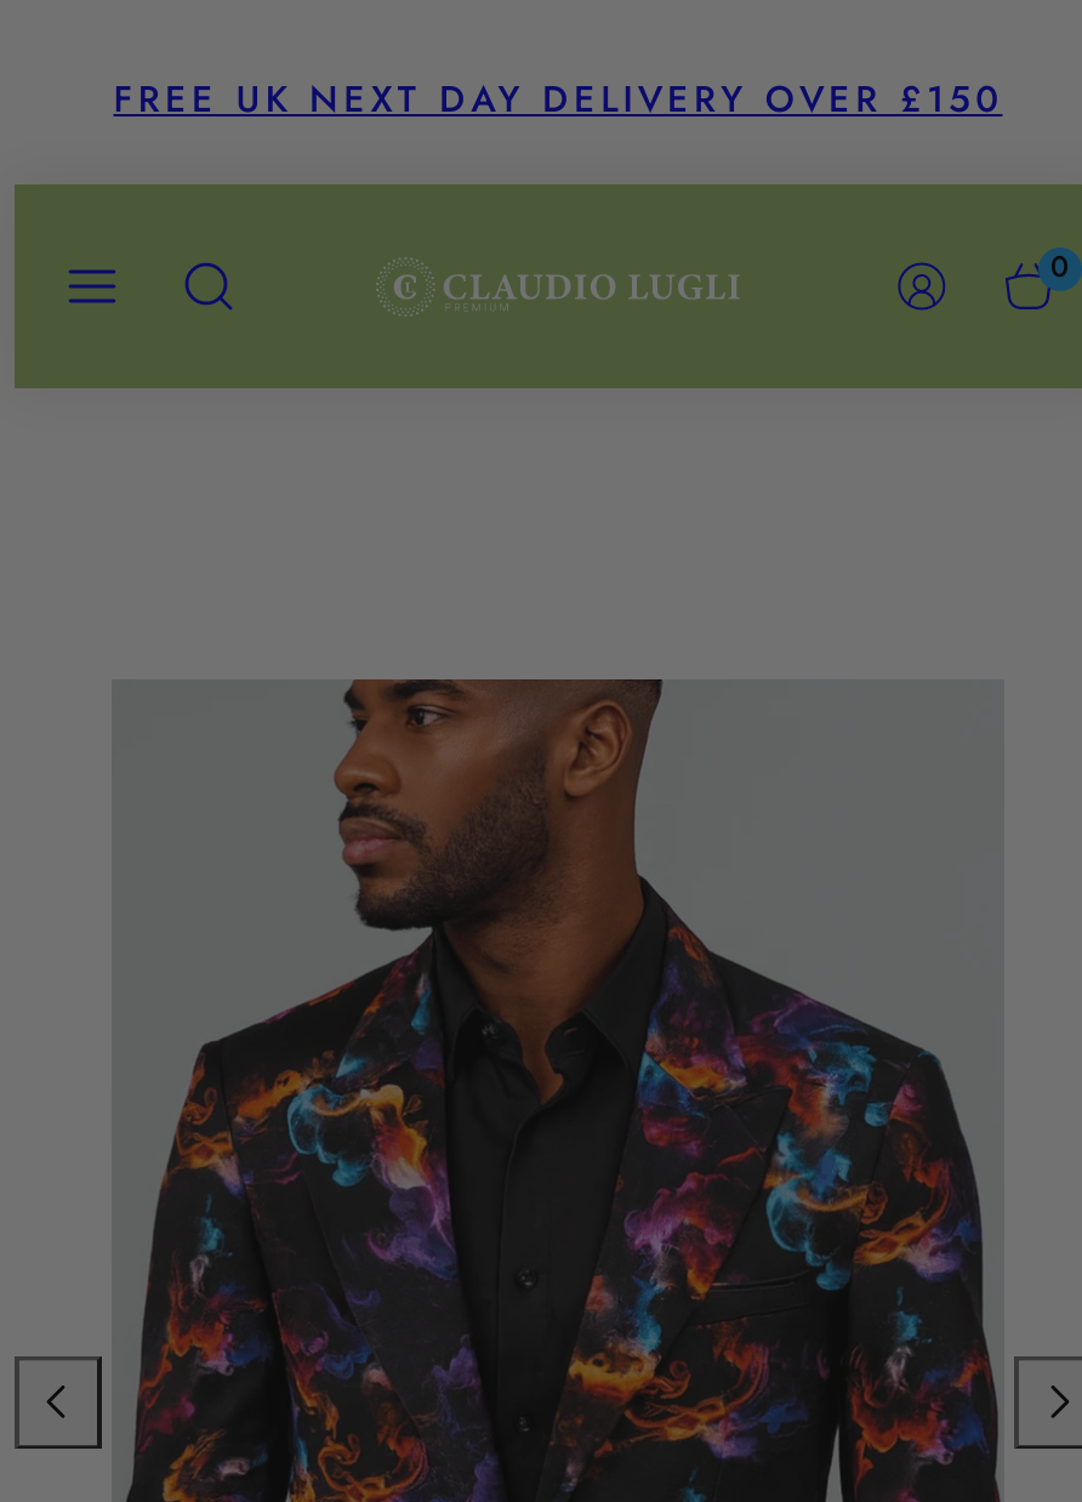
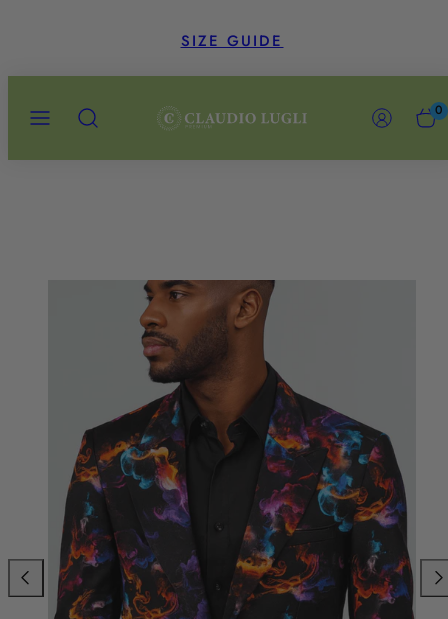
- FREE UK NEXT DAY DELIVERY OVER £150
+ SIZE GUIDE
